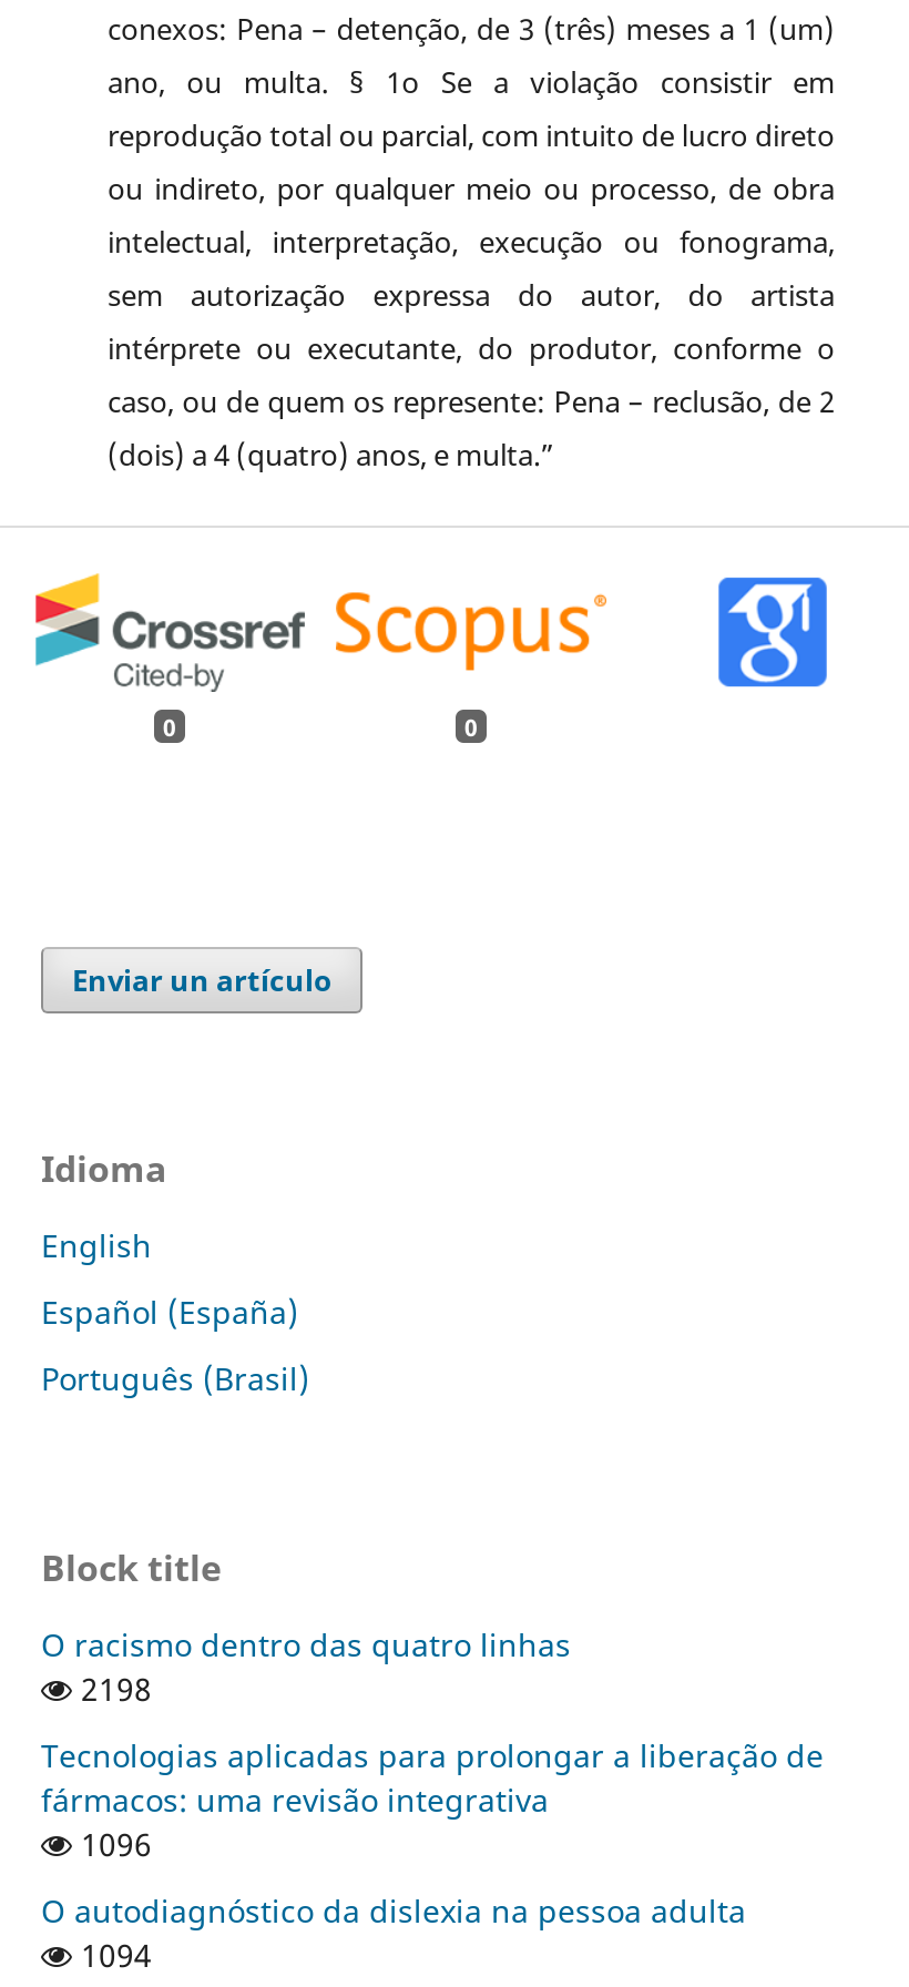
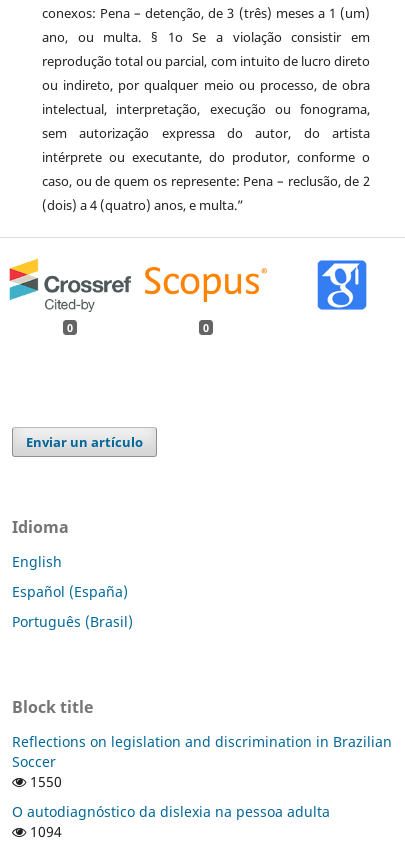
- O racismo dentro das quatro linhas
- 2198
- Tecnologias aplicadas para prolongar a liberação de
- fármacos: uma revisão integrativa
- 1096
+ Reflections on legislation and discrimination in Brazilian
+ Soccer
+ 1550
